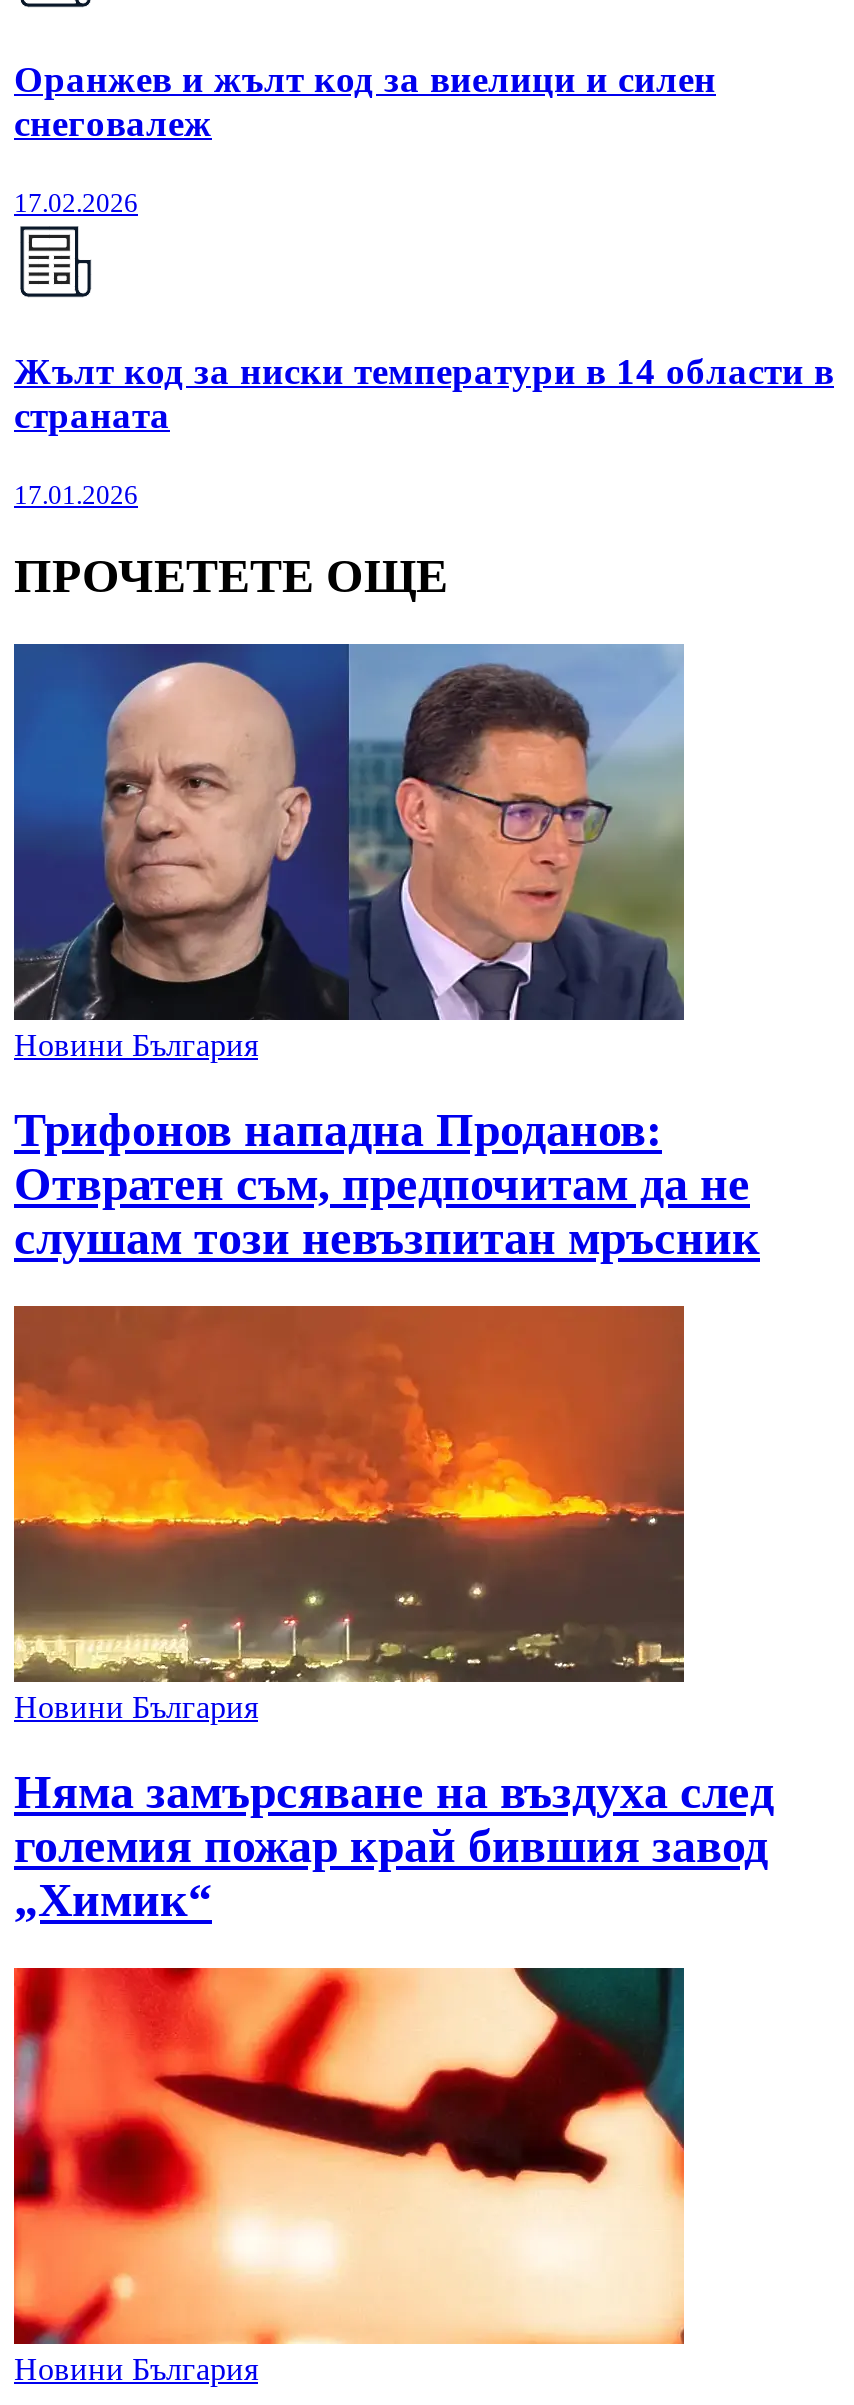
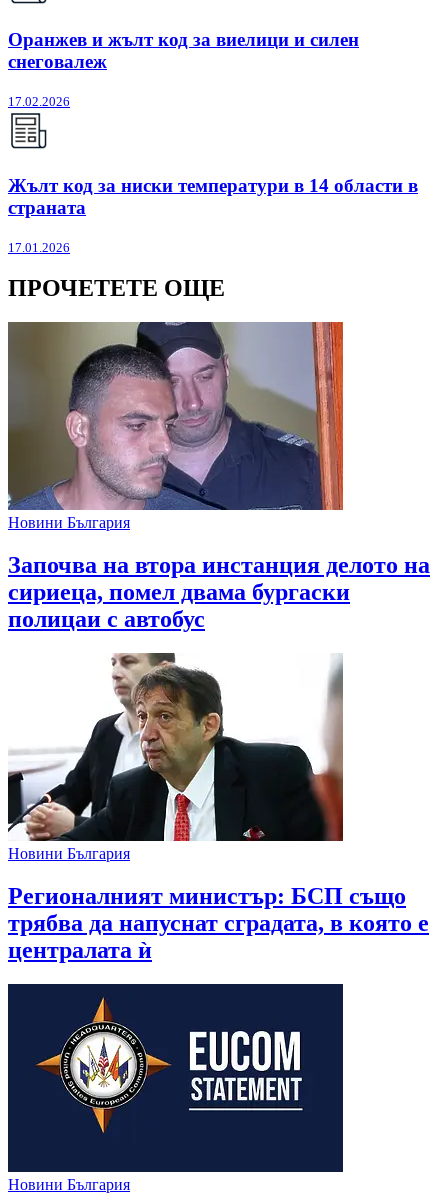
- [image]
+ [image]

- Трифонов нападна Проданов:
- Отвратен съм, предпочитам да не
- слушам този невъзпитан мръсник
+ Започва на втора инстанция делото на
+ сириеца, помел двама бургаски
+ полицаи с автобус

- [image]
+ [image]

- Няма замърсяване на въздуха след
- големия пожар край бившия завод
- „Химик“
+ Регионалният министър: БСП също
+ трябва да напуснат сградата, в която е
+ централата ѝ

- [image]
+ [image]
